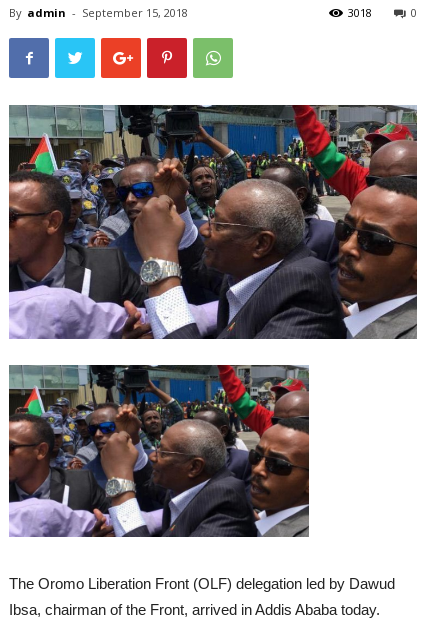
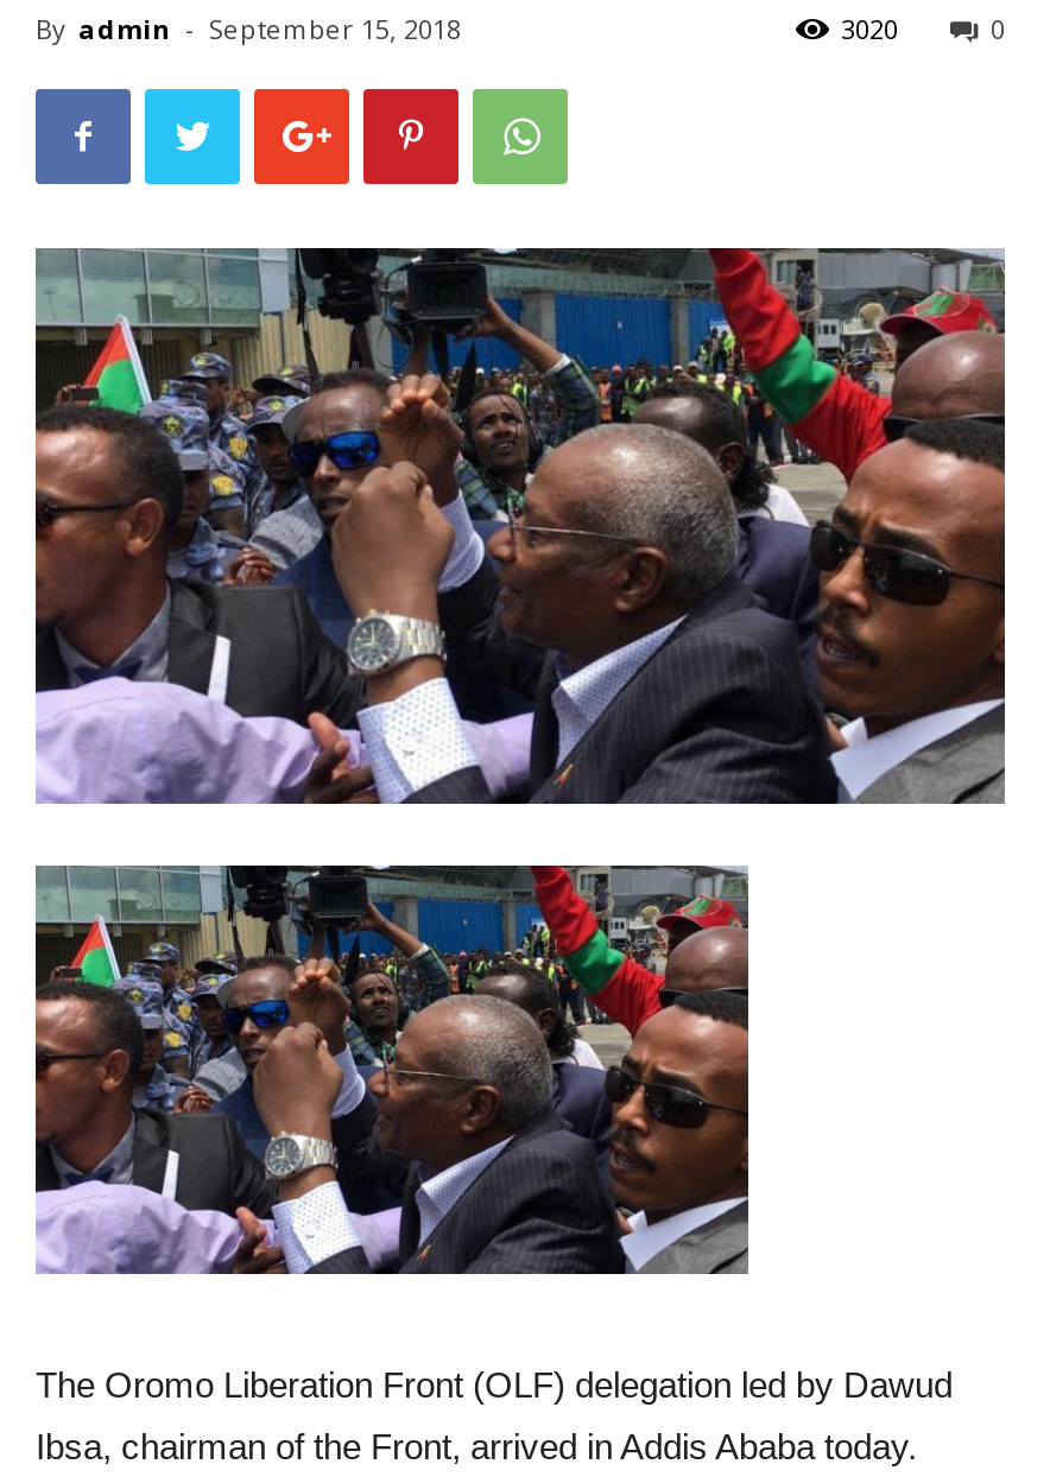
- 3018
+ 3020
